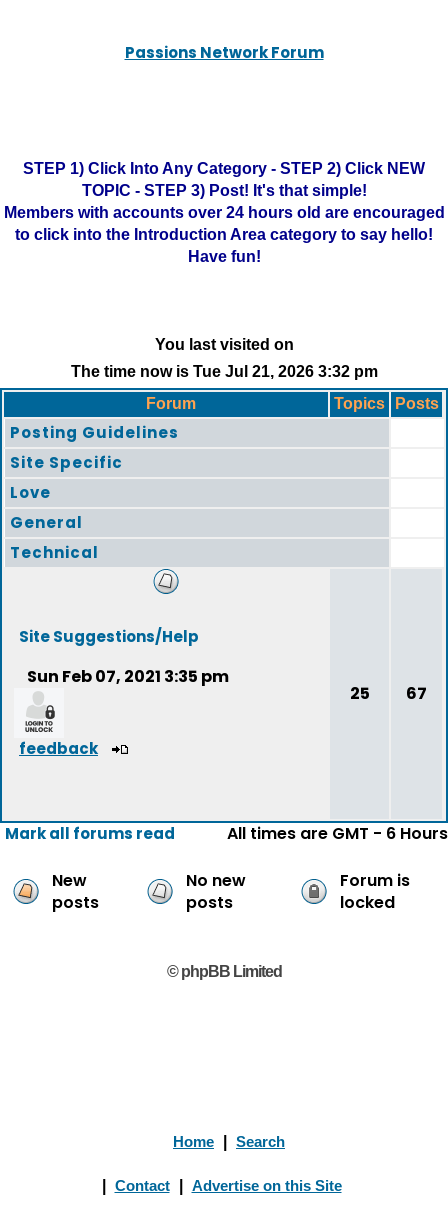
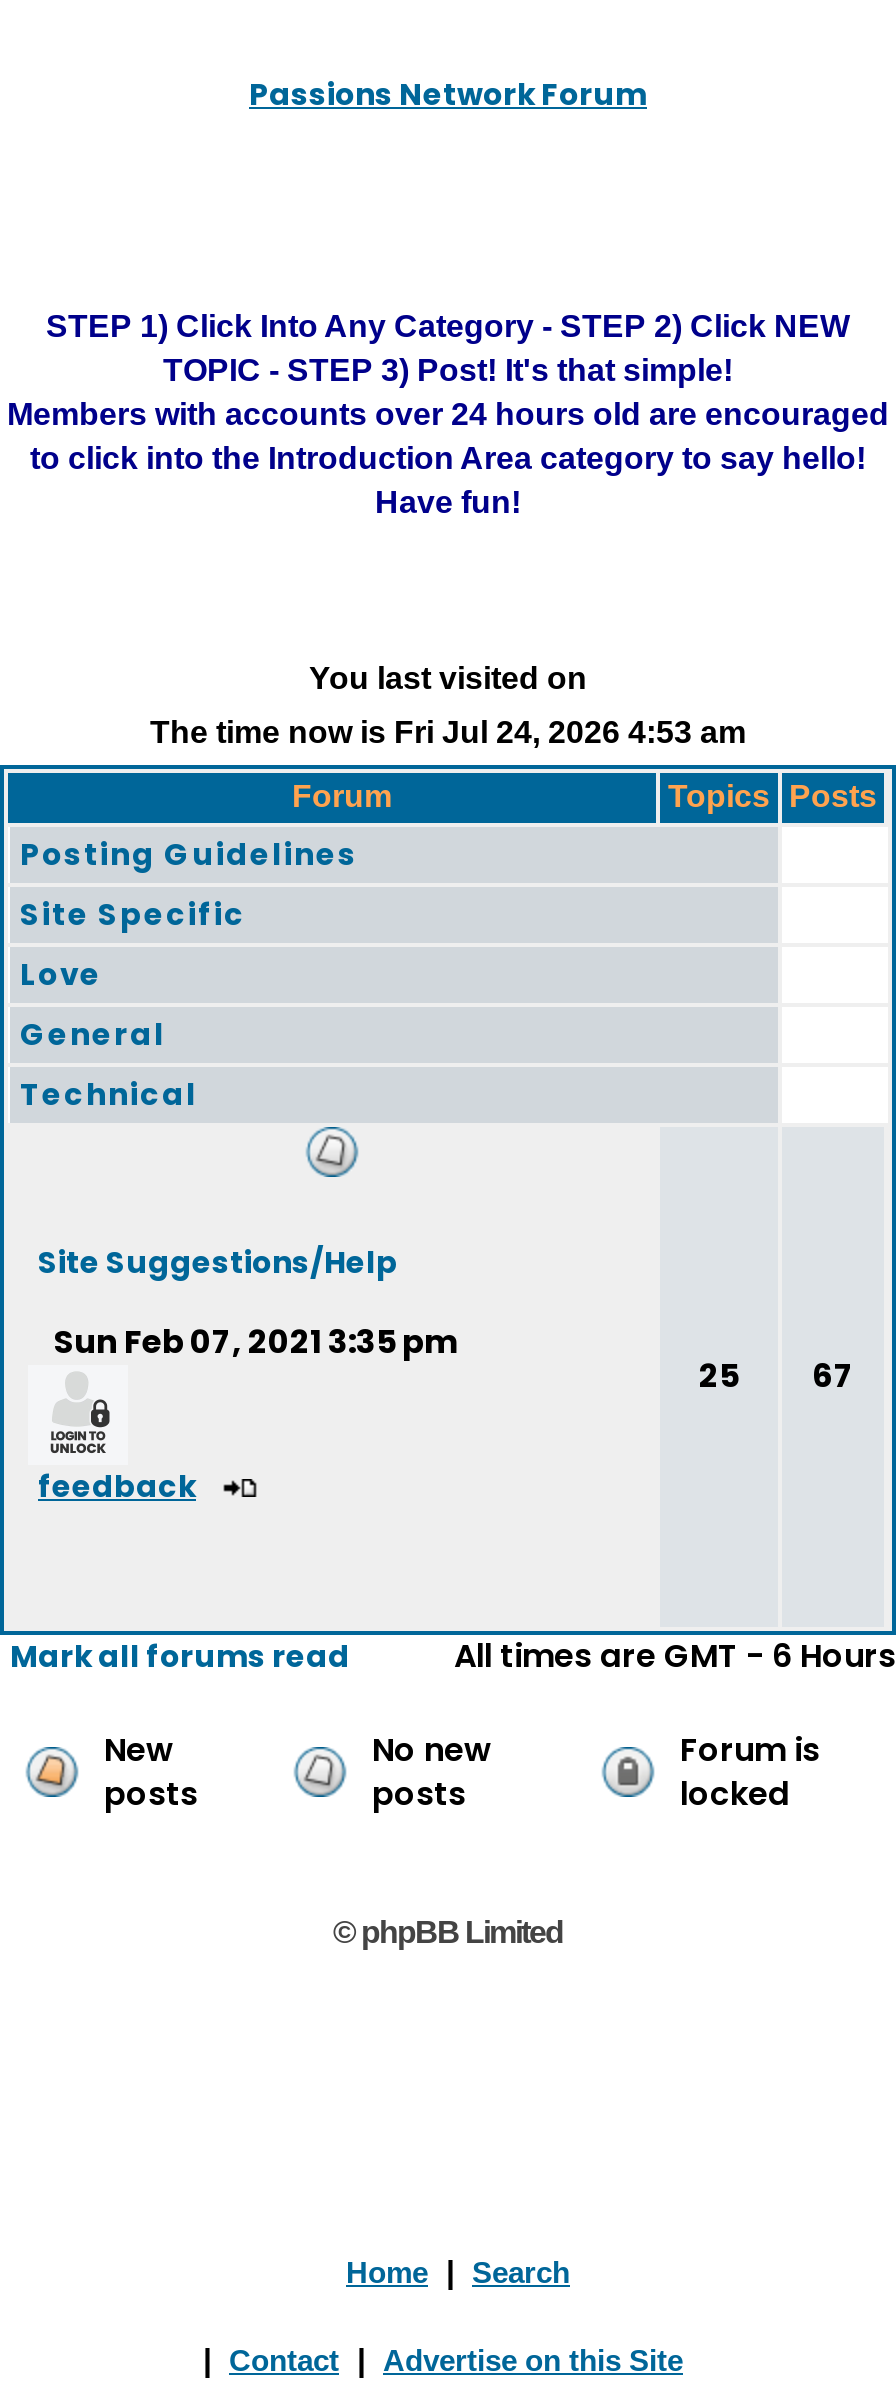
- The time now is Tue Jul 21, 2026 3:32 pm
+ The time now is Fri Jul 24, 2026 4:53 am
